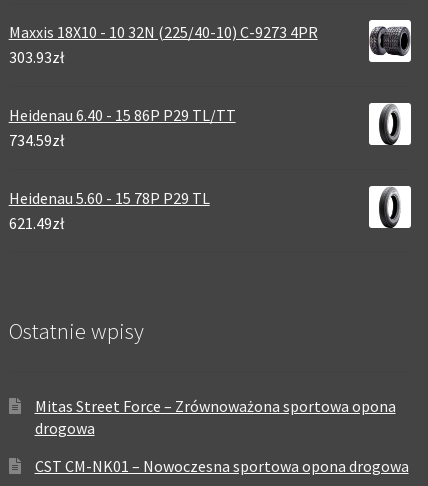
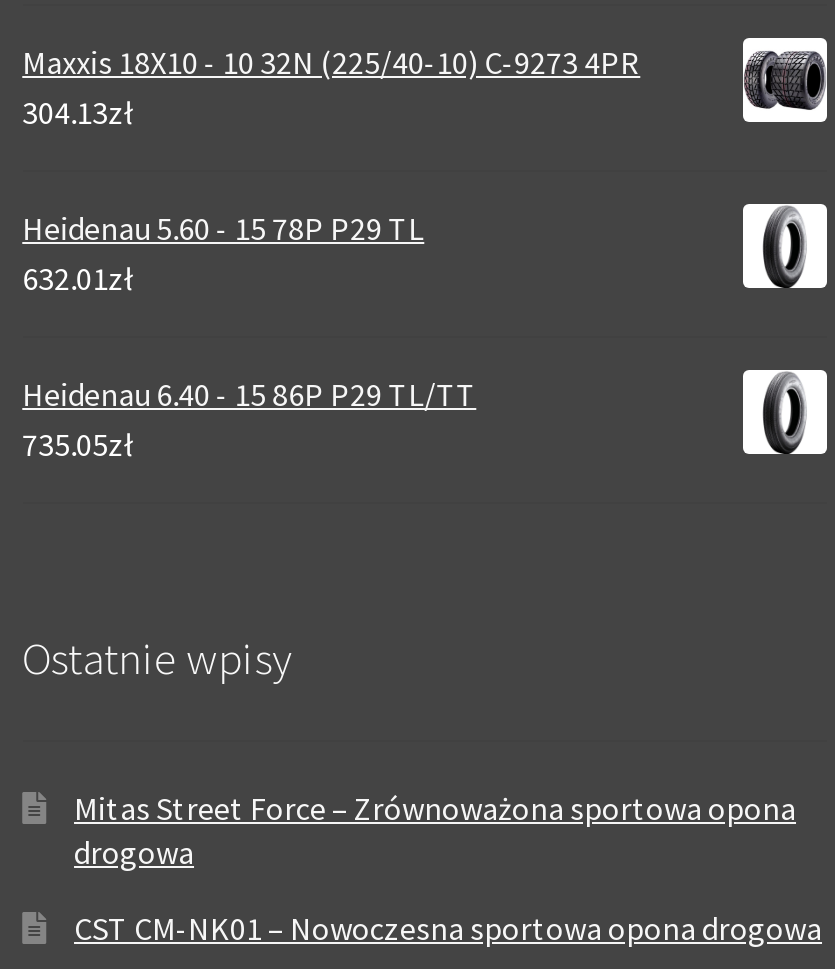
- 303.93zł
+ 304.13zł
+ 632.01zł

moved down: Heidenau 6.40 - 15 86P P29 TL/TT

- 734.59zł
- 621.49zł
+ 735.05zł

moved up: Heidenau 5.60 - 15 78P P29 TL
